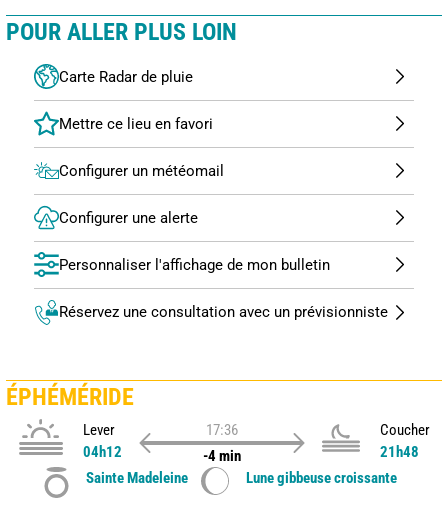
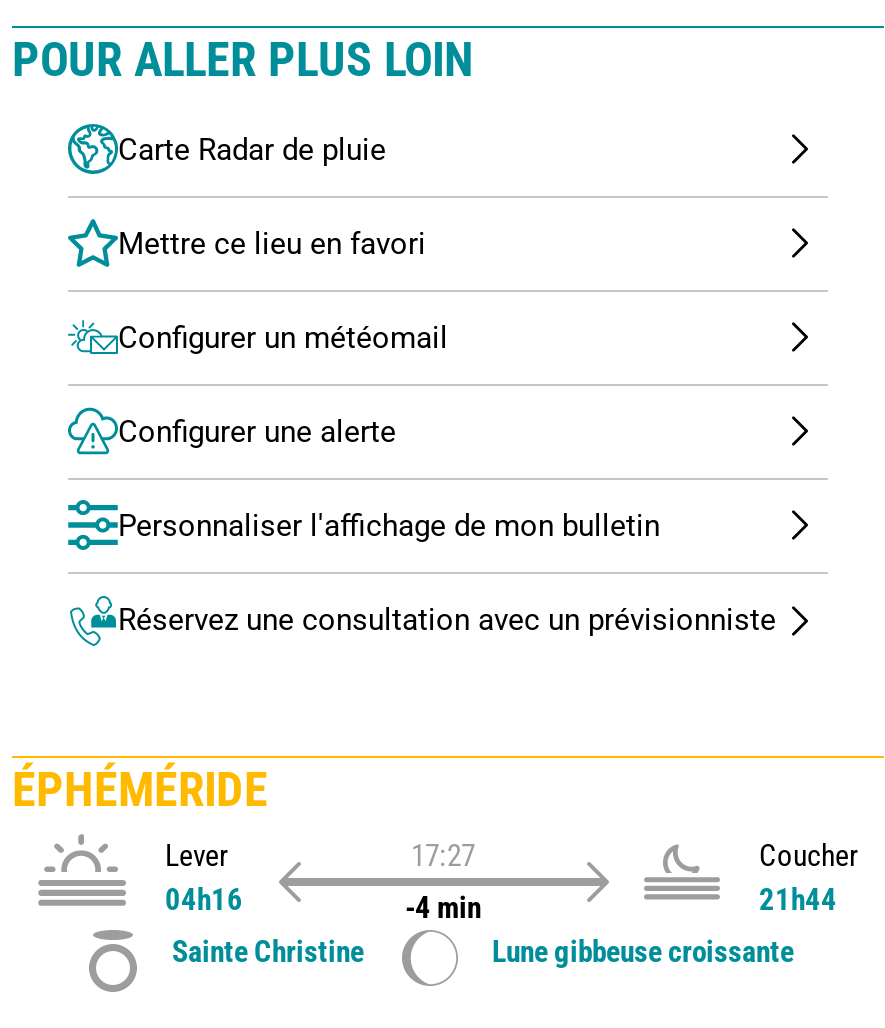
- 17:36
+ 17:27

- 04h12
+ 04h16

- 21h48
- Sainte Madeleine
+ 21h44
+ Sainte Christine
